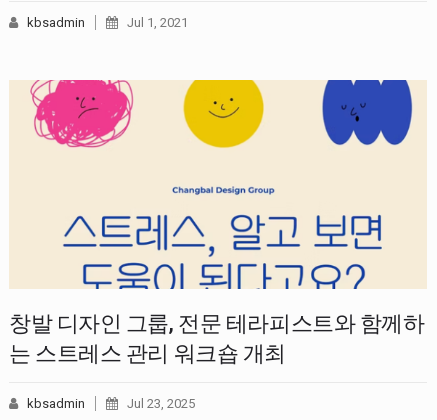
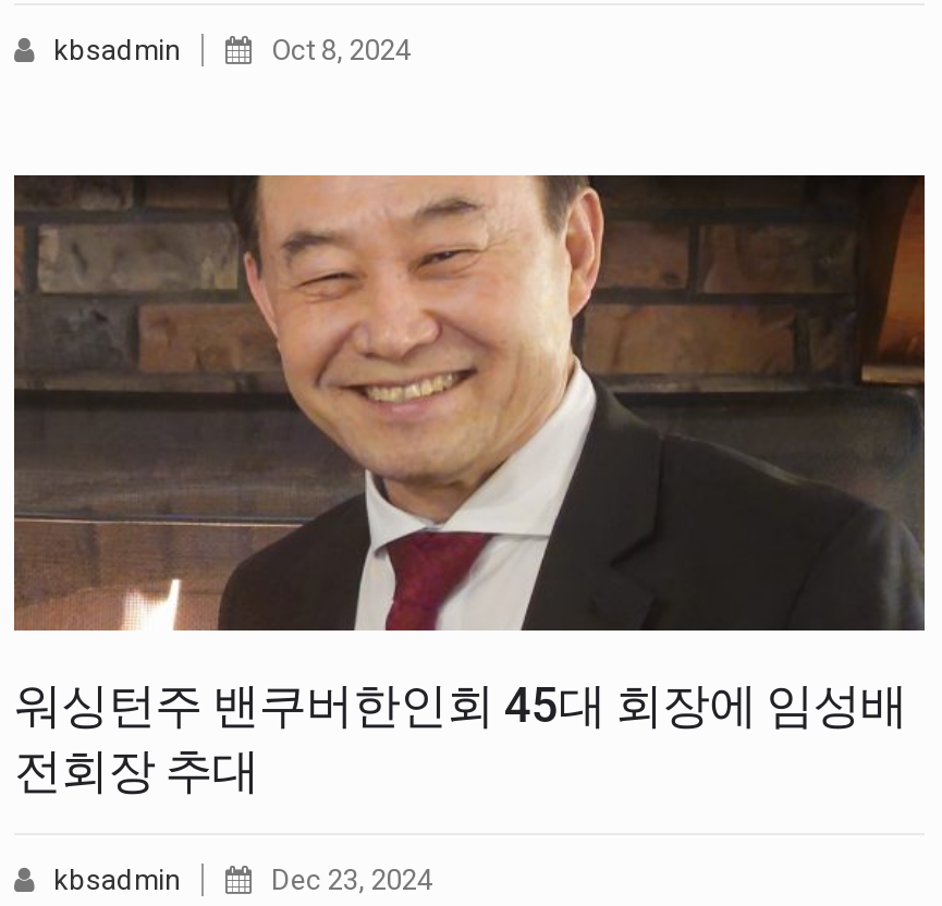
- Jul 1, 2021
+ Oct 8, 2024

- [image]
- 창발 디자인 그룹, 전문 테라피스트와 함께하
- 는 스트레스 관리 워크숍 개최
+ [image]
+ 워싱턴주 밴쿠버한인회 45대 회장에 임성배
+ 전회장 추대

- Jul 23, 2025
+ Dec 23, 2024
